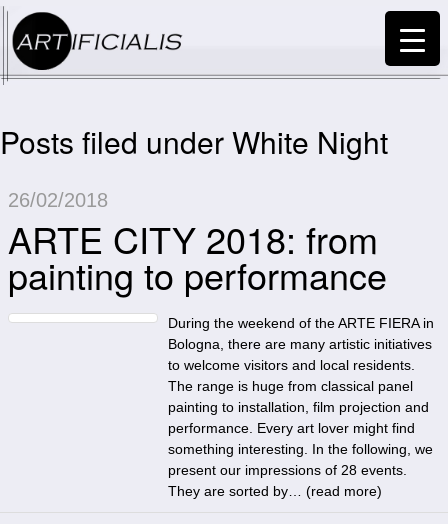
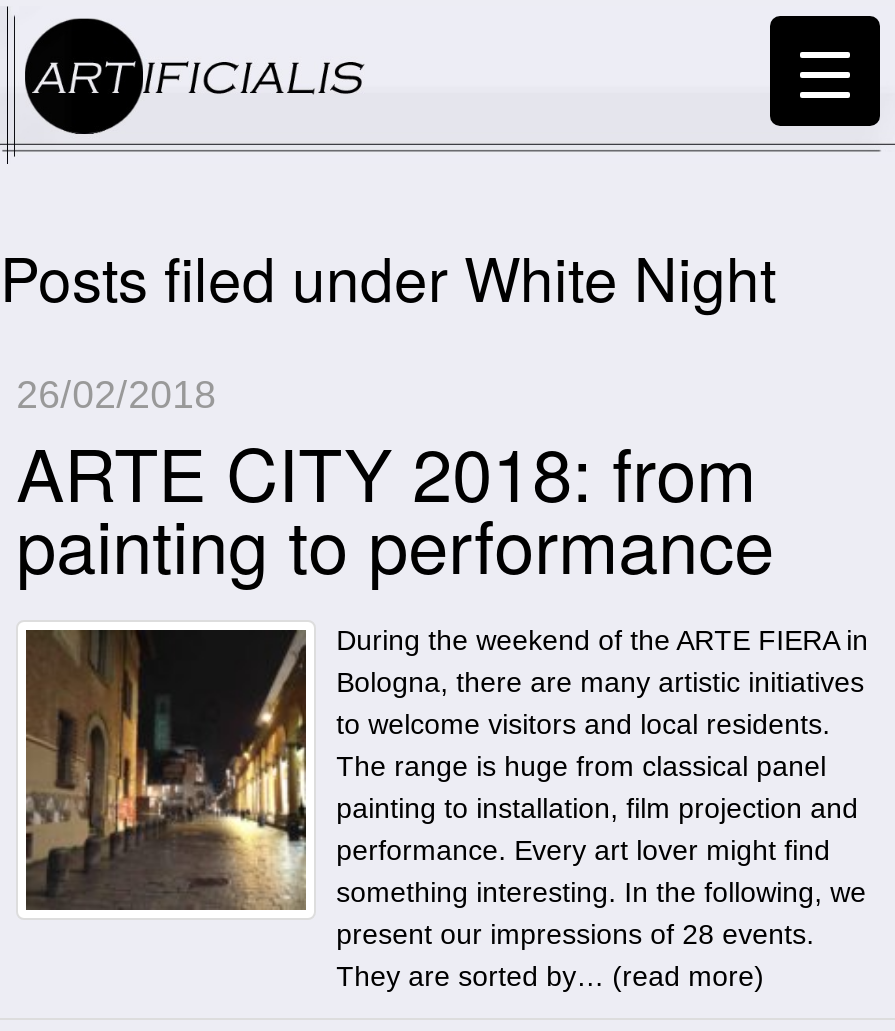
+ [image]
